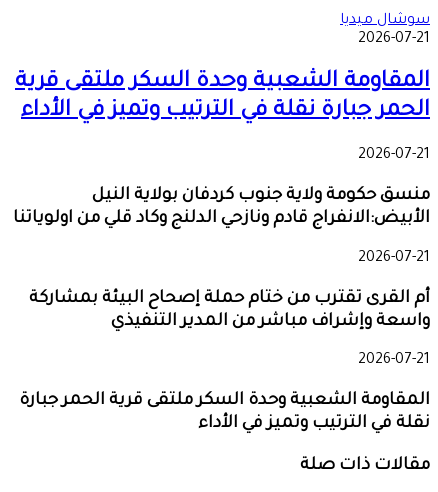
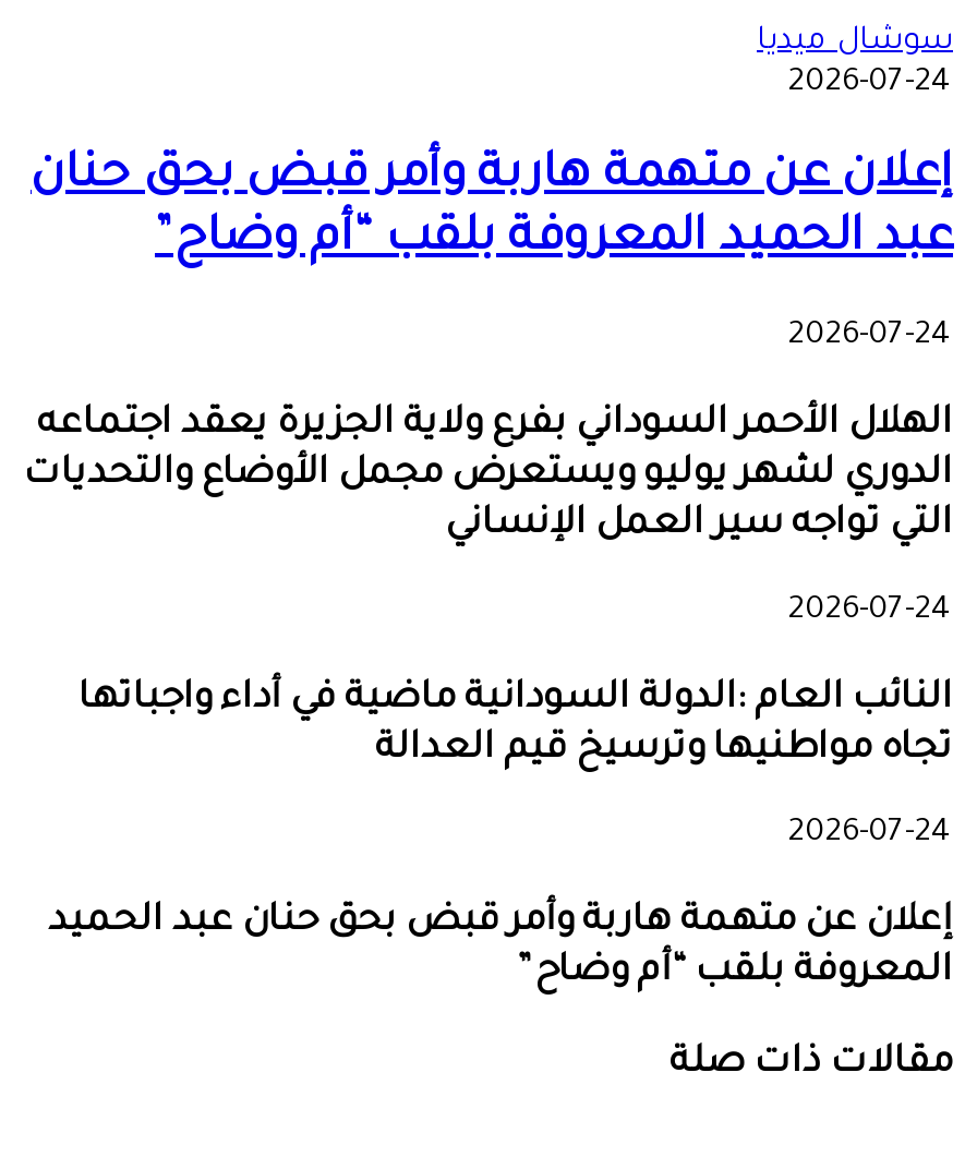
- 2026-07-21
+ 2026-07-24

- المقاومة الشعبية وحدة السكر ملتقى قرية
- الحمر جبارة نقلة في الترتيب وتميز في الأداء
+ إعلان عن متهمة هاربة وأمر قبض بحق حنان
+ عبد الحميد المعروفة بلقب “أم وضاح”

- 2026-07-21
+ 2026-07-24

- منسق حكومة ولاية جنوب كردفان بولاية النيل
- الأبيض:الانفراج قادم ونازحي الدلنج وكاد قلي من اولوياتنا
+ الهلال الأحمر السوداني بفرع ولاية الجزيرة يعقد اجتماعه
+ الدوري لشهر يوليو ويستعرض مجمل الأوضاع والتحديات
+ التي تواجه سير العمل الإنساني

- 2026-07-21
+ 2026-07-24

- أم القرى تقترب من ختام حملة إصحاح البيئة بمشاركة
- واسعة وإشراف مباشر من المدير التنفيذي
+ النائب العام :الدولة السودانية ماضية في أداء واجباتها
+ تجاه مواطنيها وترسيخ قيم العدالة

- 2026-07-21
+ 2026-07-24

- المقاومة الشعبية وحدة السكر ملتقى قرية الحمر جبارة
- نقلة في الترتيب وتميز في الأداء
+ إعلان عن متهمة هاربة وأمر قبض بحق حنان عبد الحميد
+ المعروفة بلقب “أم وضاح”
